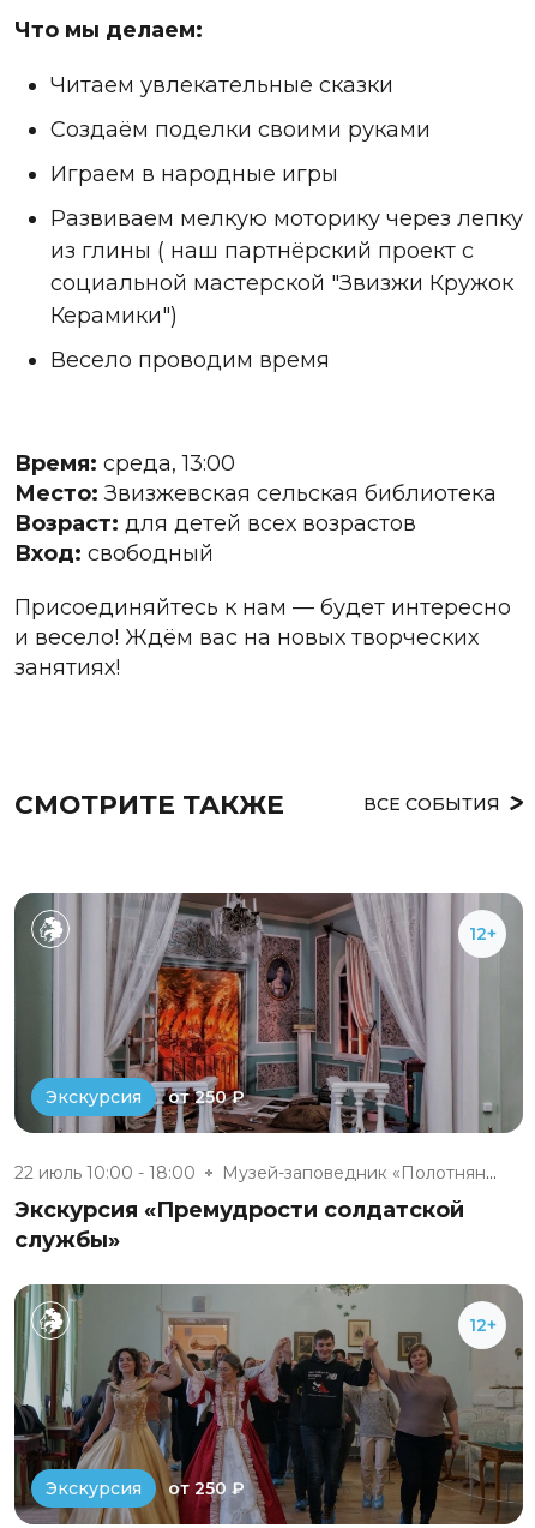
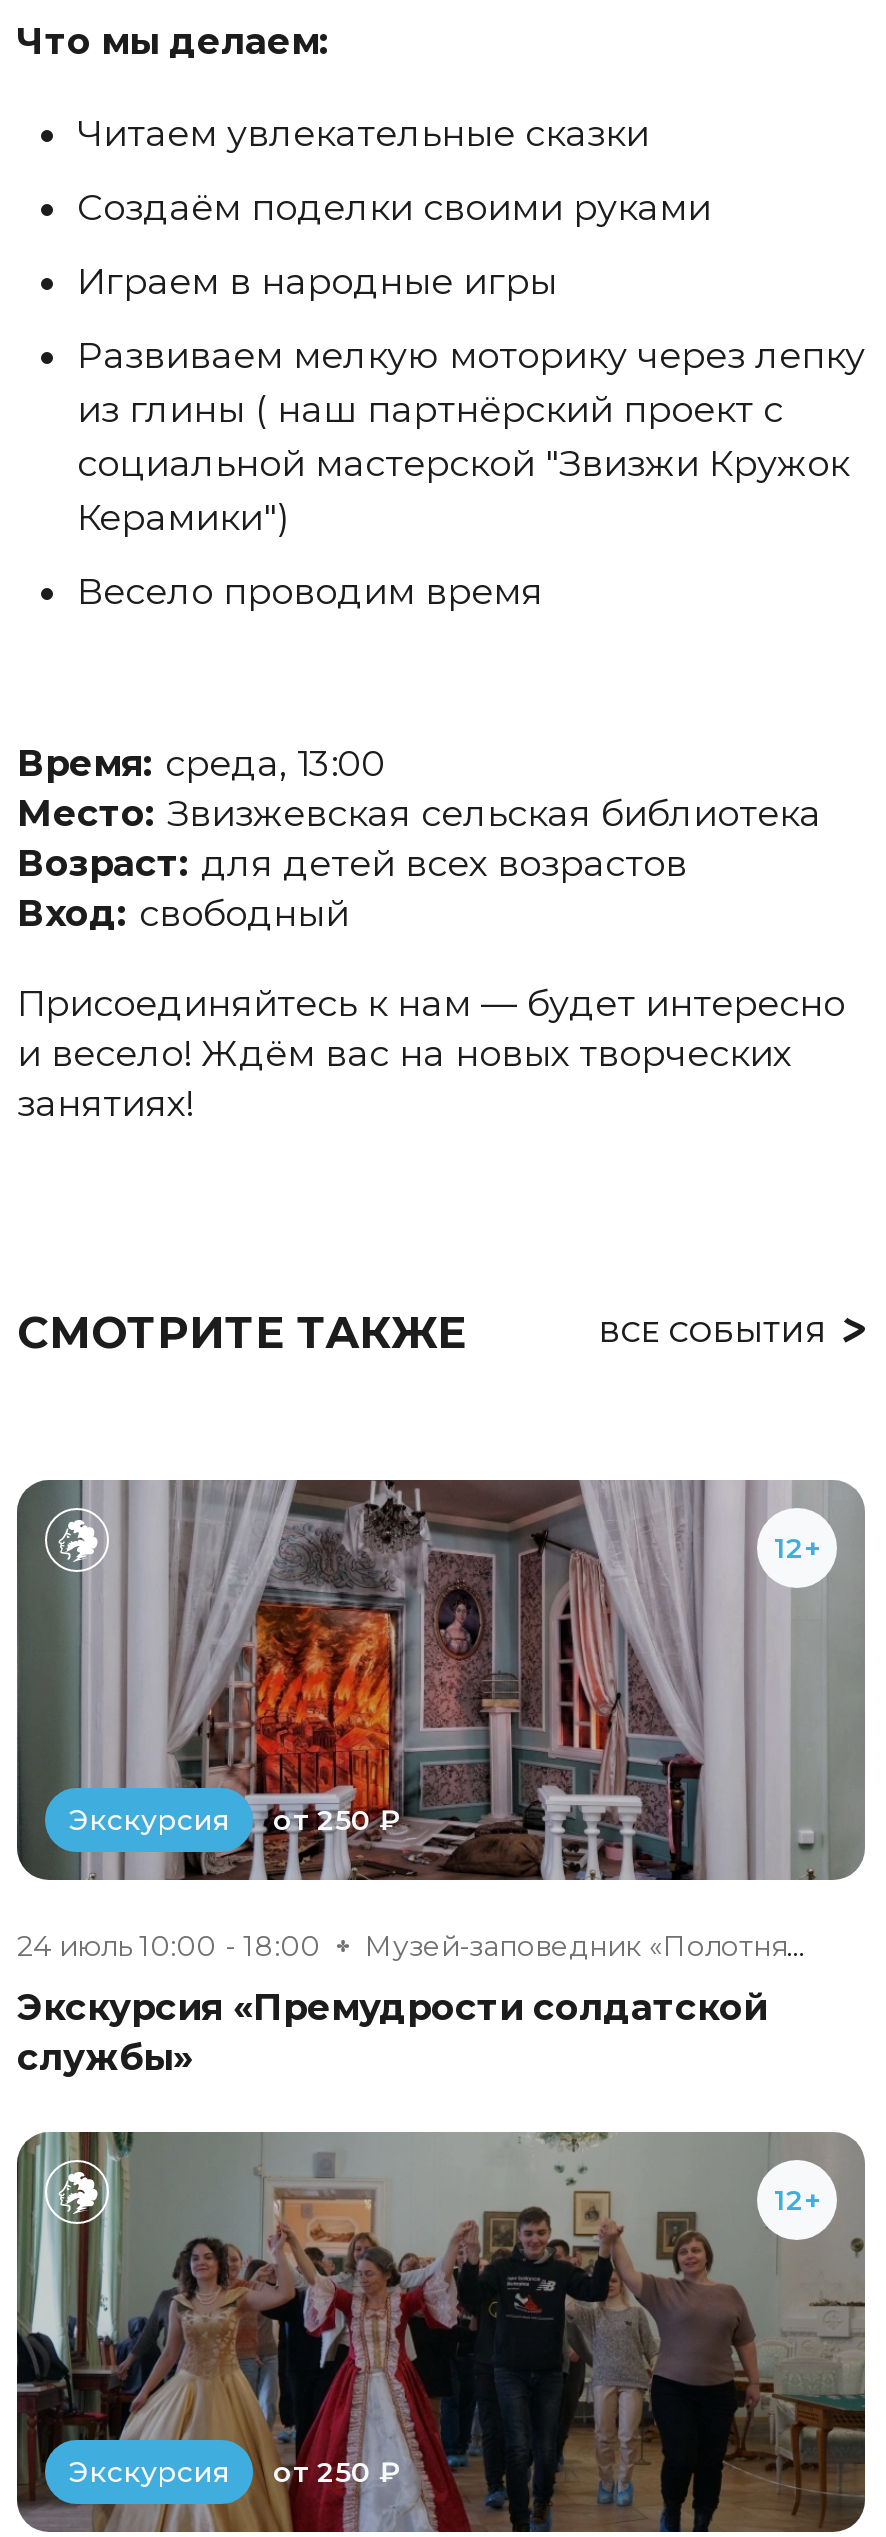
- 22 июль 10:00 - 18:00
+ 24 июль 10:00 - 18:00
